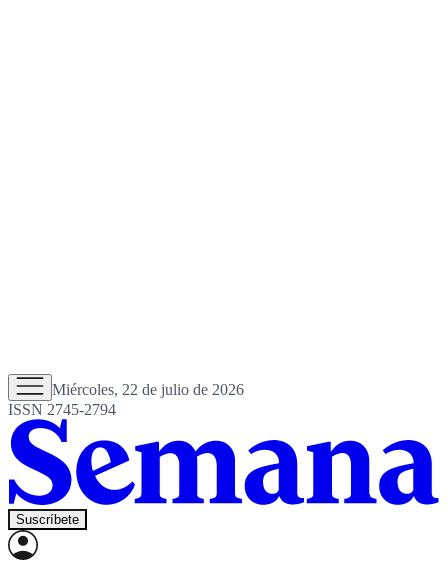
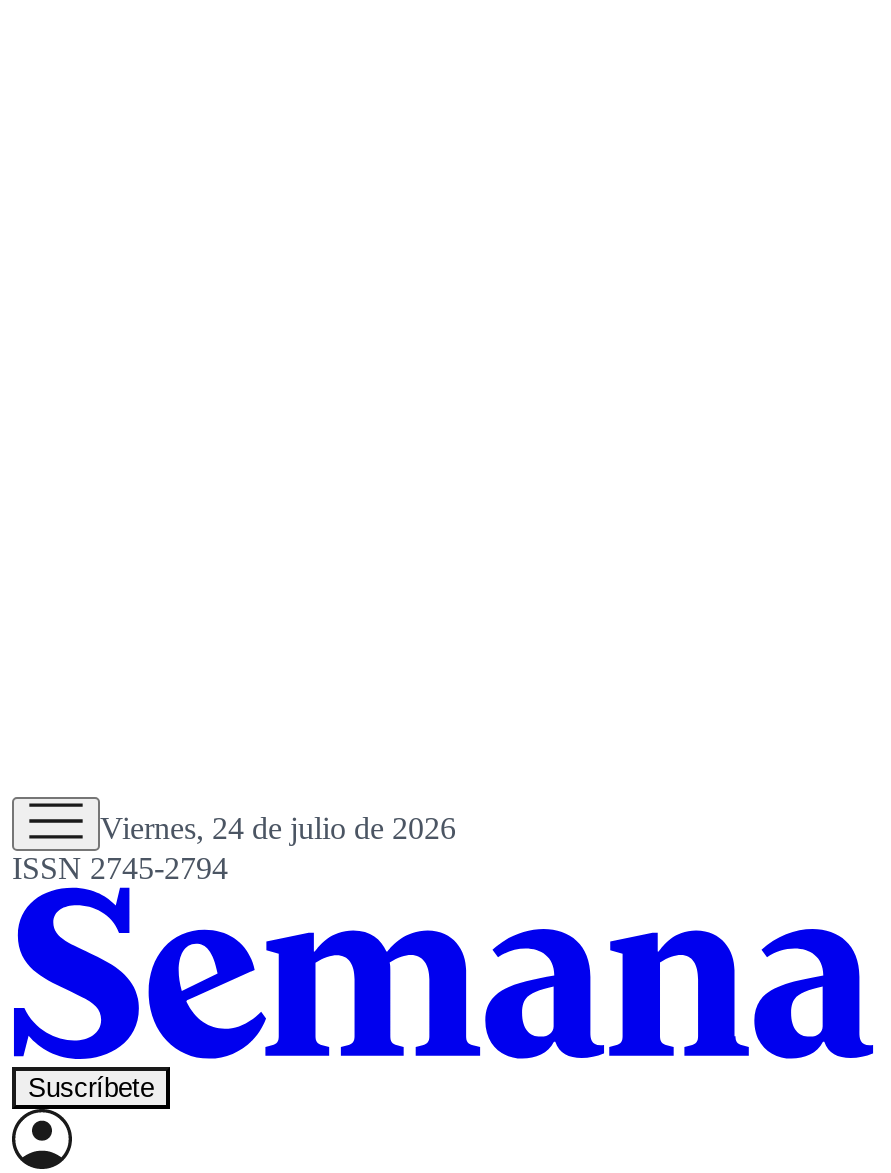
- Miércoles, 22 de julio de 2026
+ Viernes, 24 de julio de 2026
